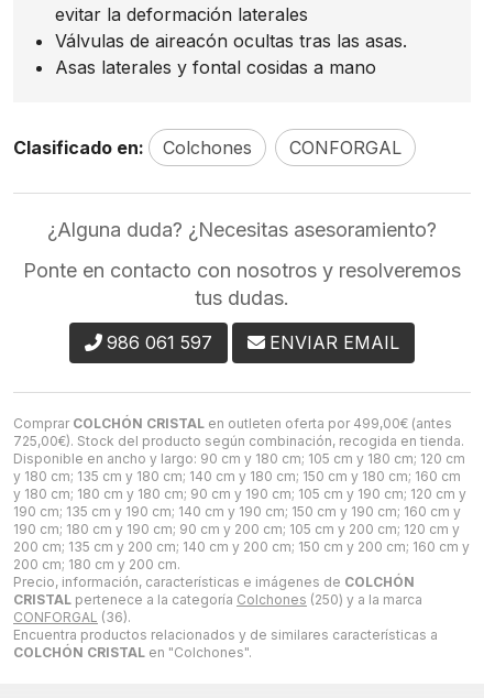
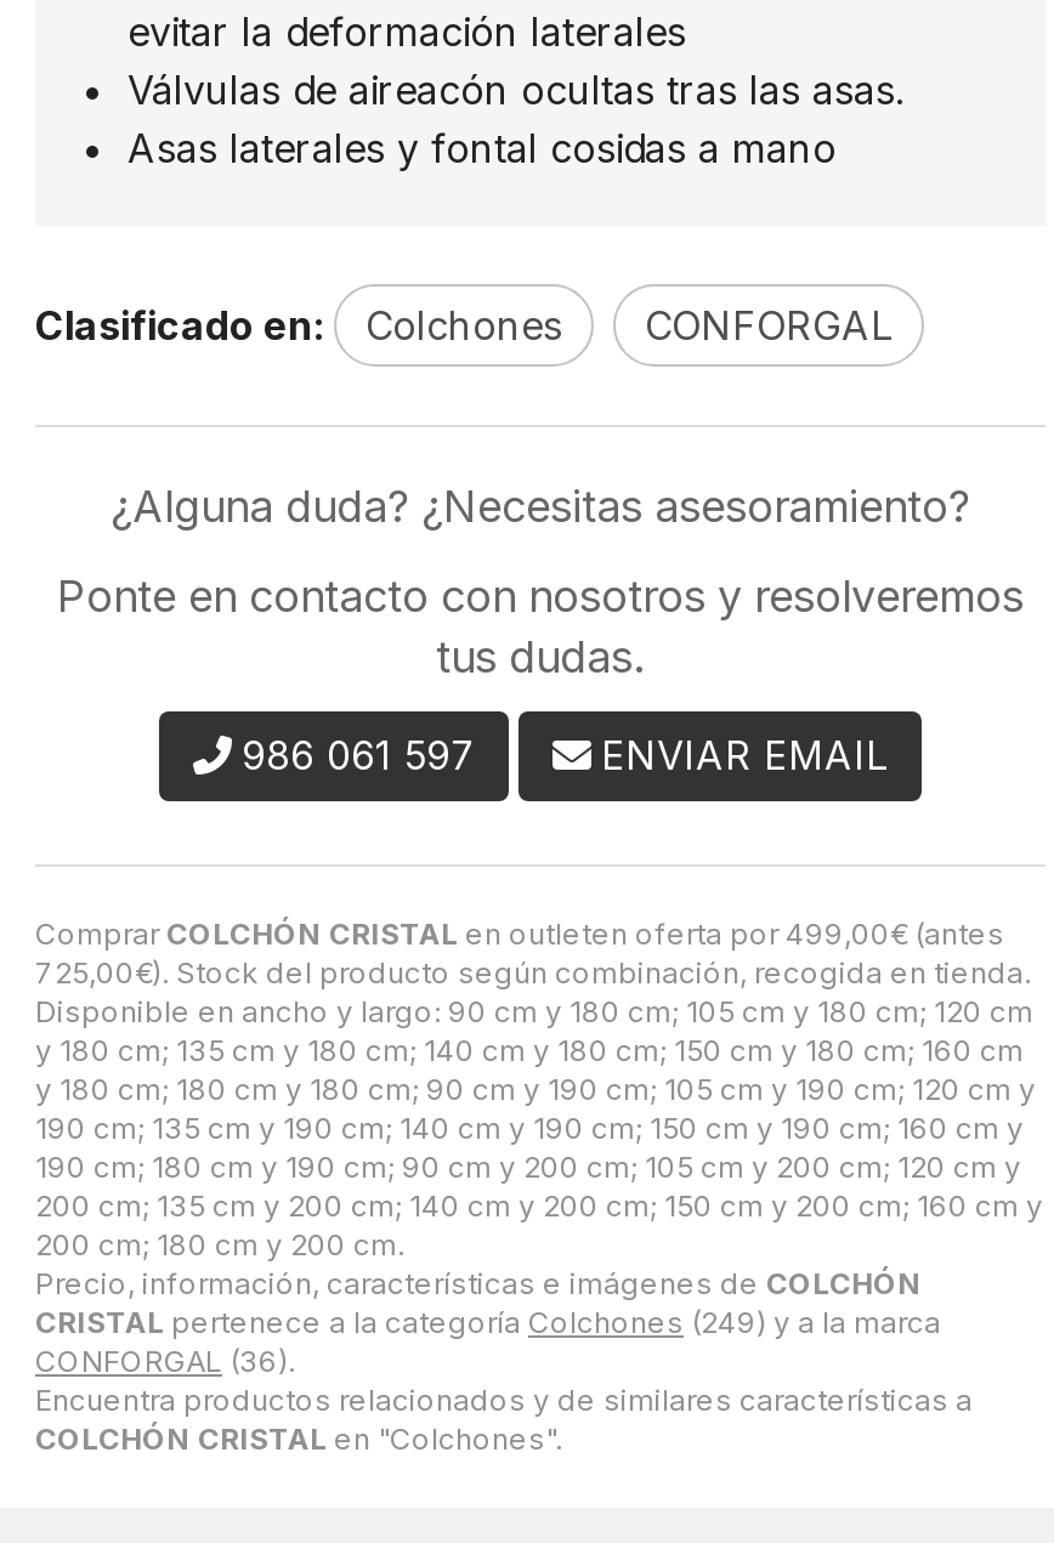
- CRISTAL pertenece a la categoría Colchones (250) y a la marca
+ CRISTAL pertenece a la categoría Colchones (249) y a la marca
